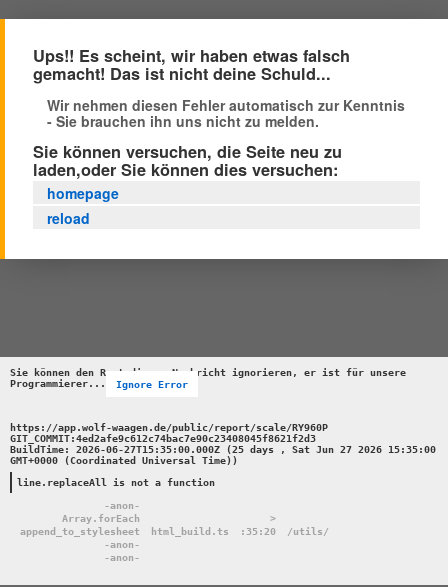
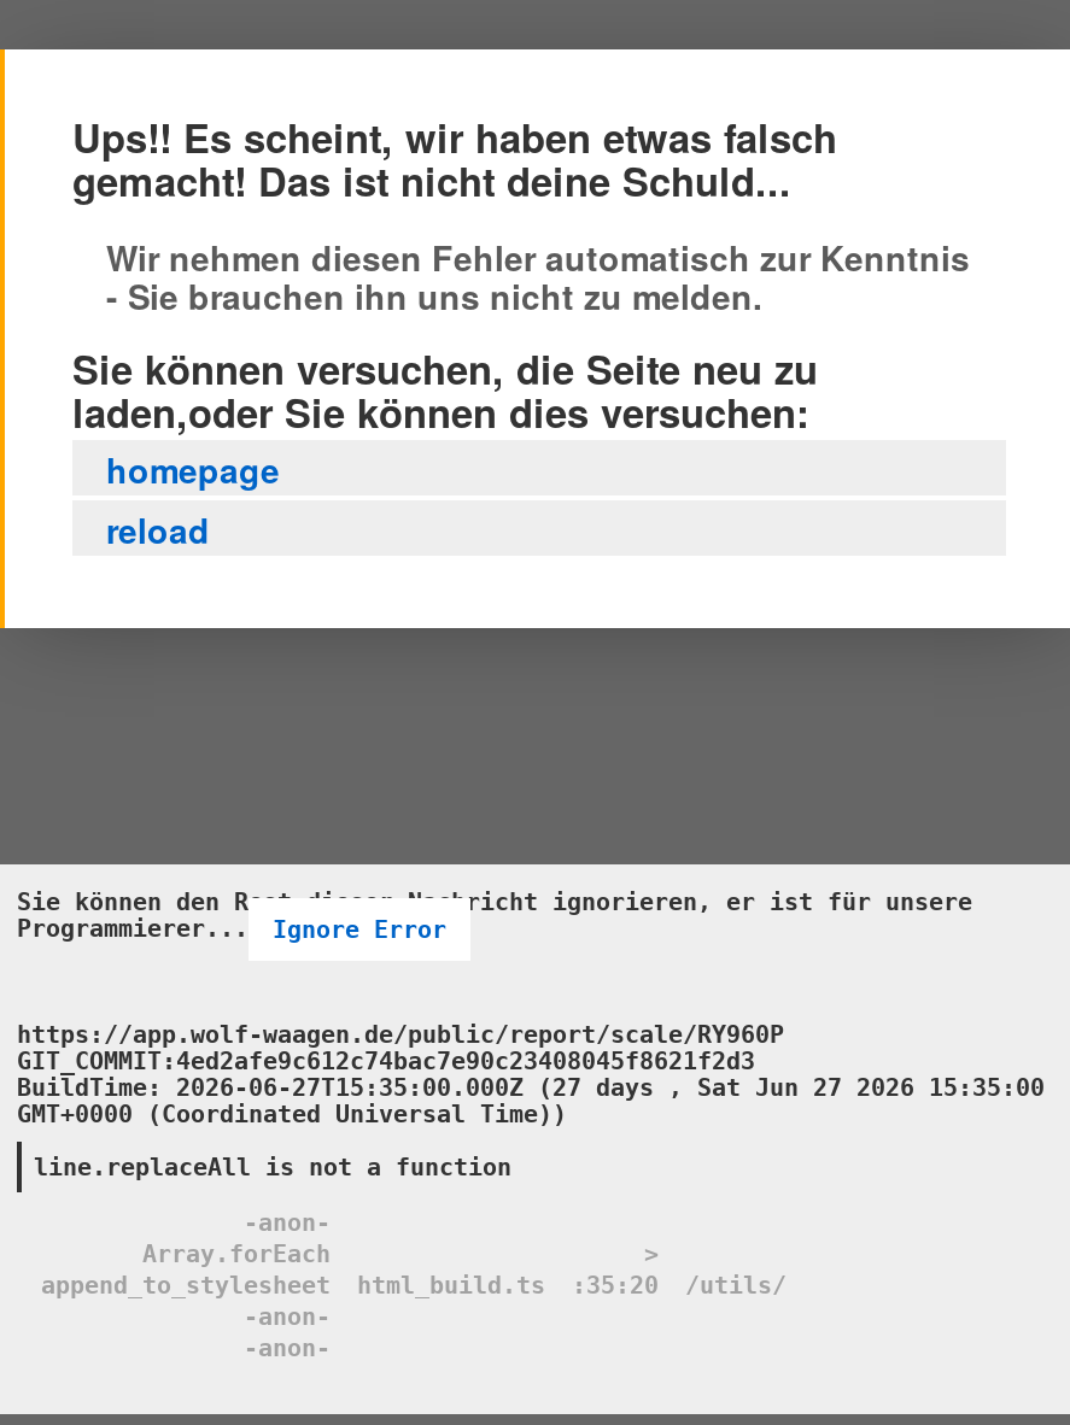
- BuildTime: 2026-06-27T15:35:00.000Z (25 days , Sat Jun 27 2026 15:35:00
+ BuildTime: 2026-06-27T15:35:00.000Z (27 days , Sat Jun 27 2026 15:35:00
